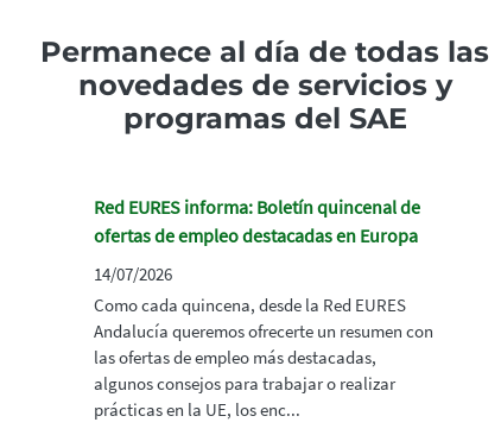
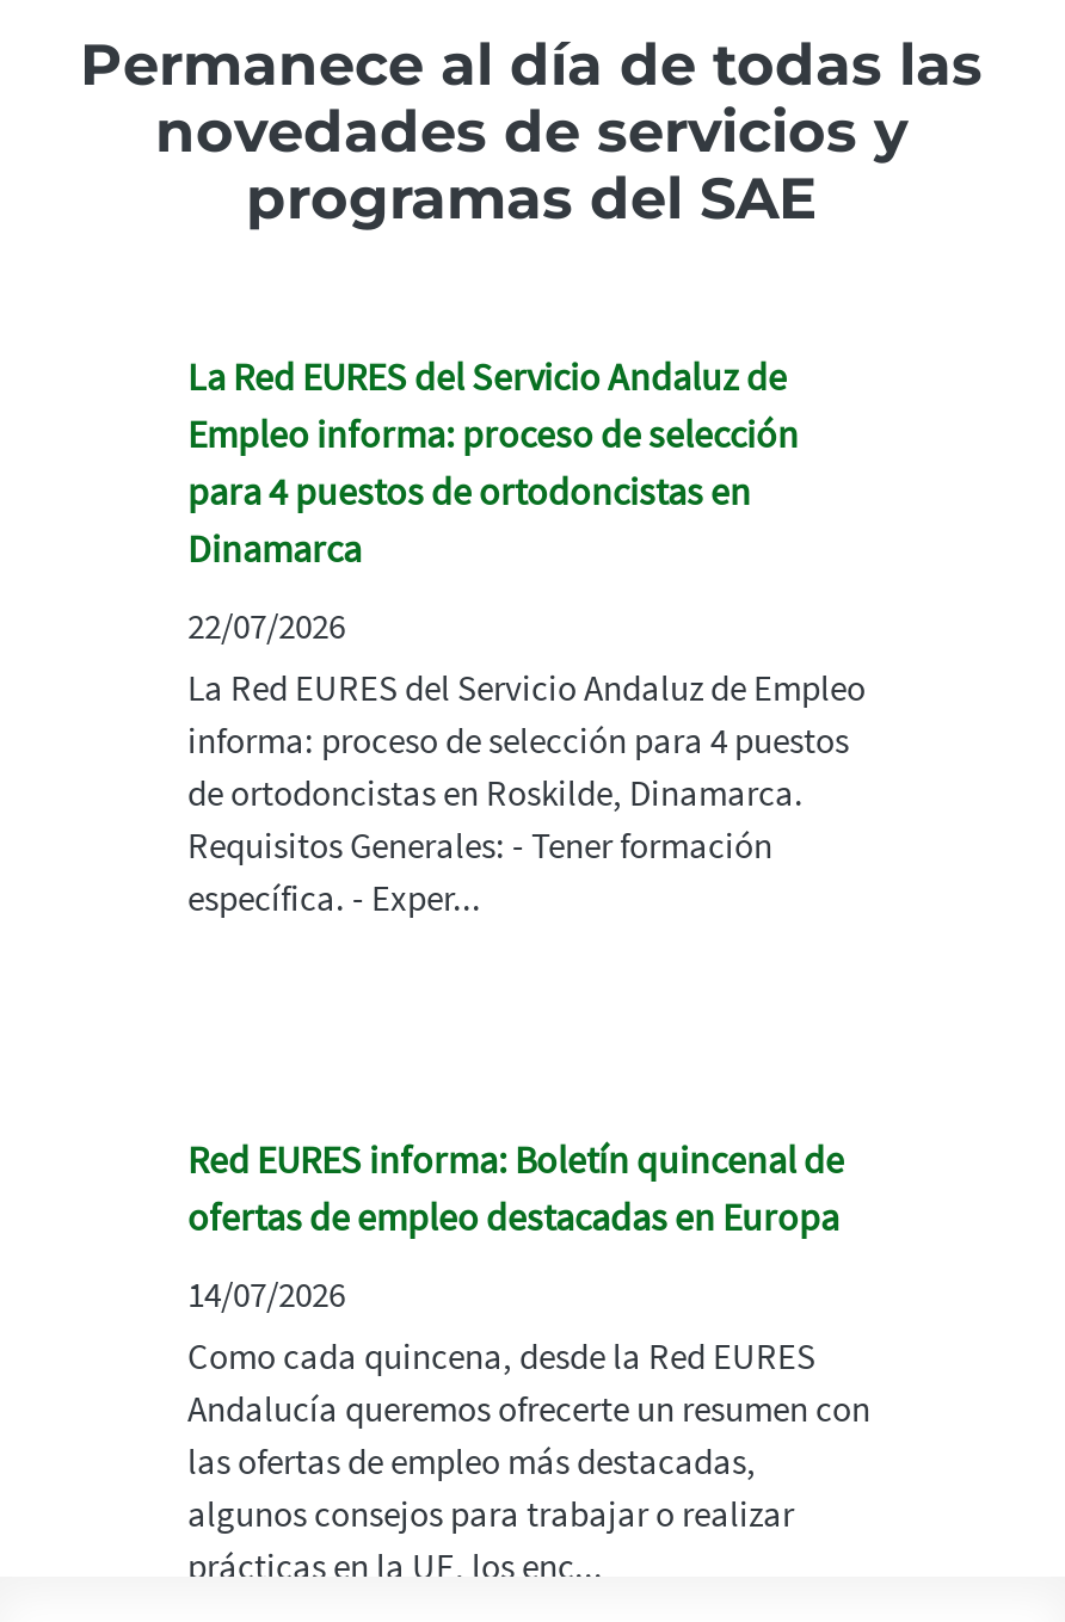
+ La Red EURES del Servicio Andaluz de
+ Empleo informa: proceso de selección
+ para 4 puestos de ortodoncistas en
+ Dinamarca
+ 22/07/2026
+ La Red EURES del Servicio Andaluz de Empleo
+ informa: proceso de selección para 4 puestos
+ de ortodoncistas en Roskilde, Dinamarca.
+ Requisitos Generales: - Tener formación
+ específica. - Exper...
